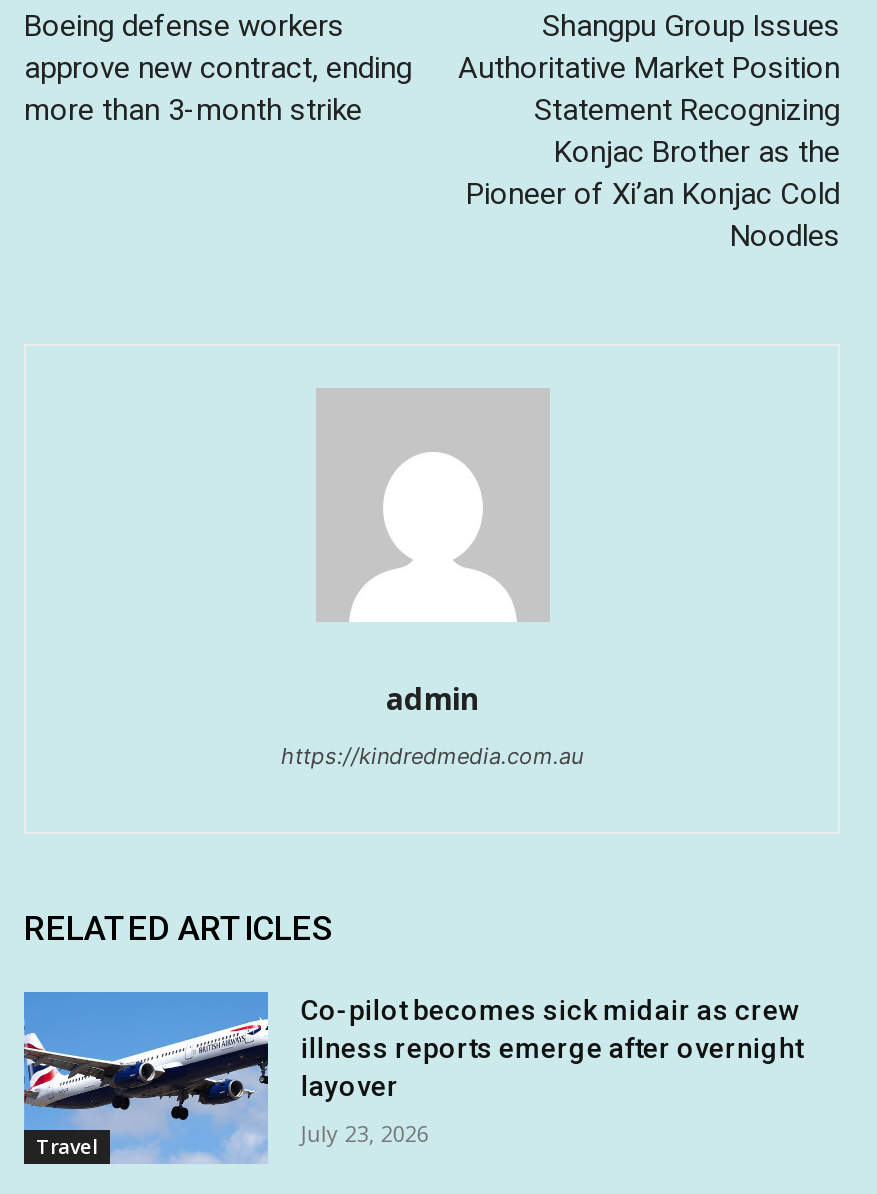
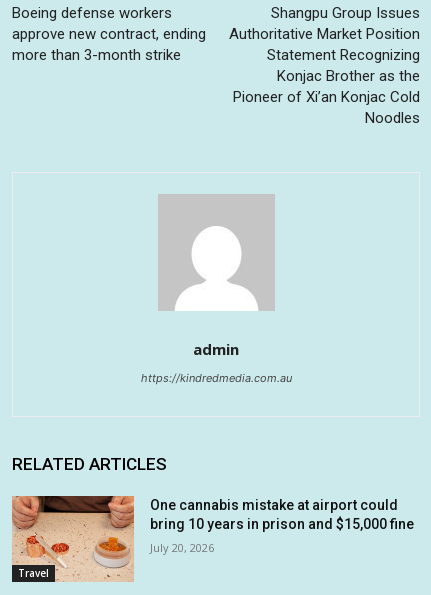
- [image]
- Co-pilot becomes sick midair as crew
- illness reports emerge after overnight
- layover
+ [image]
+ One cannabis mistake at airport could
+ bring 10 years in prison and $15,000 fine

- July 23, 2026
+ July 20, 2026
